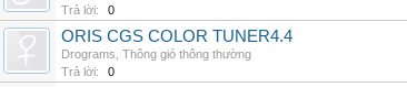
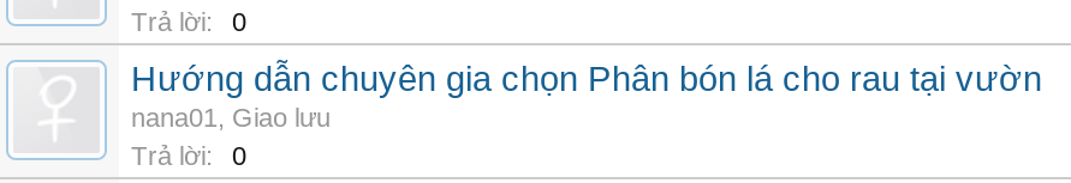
- ORIS CGS COLOR TUNER4.4
- Drograms, Thông gió thông thường
+ Hướng dẫn chuyên gia chọn Phân bón lá cho rau tại vườn
+ nana01, Giao lưu
